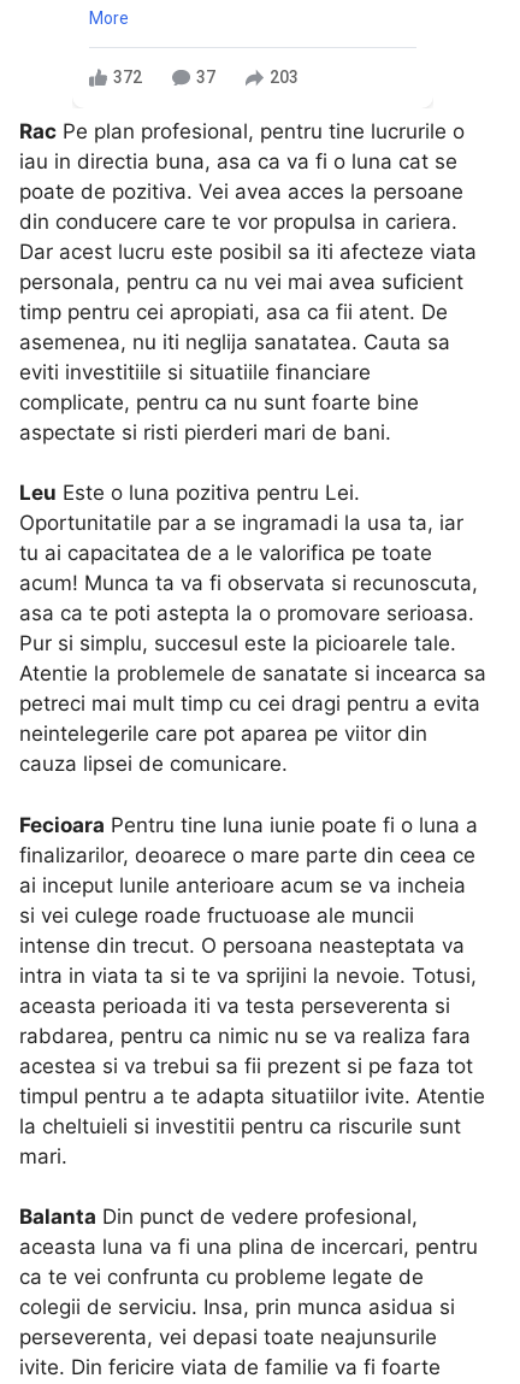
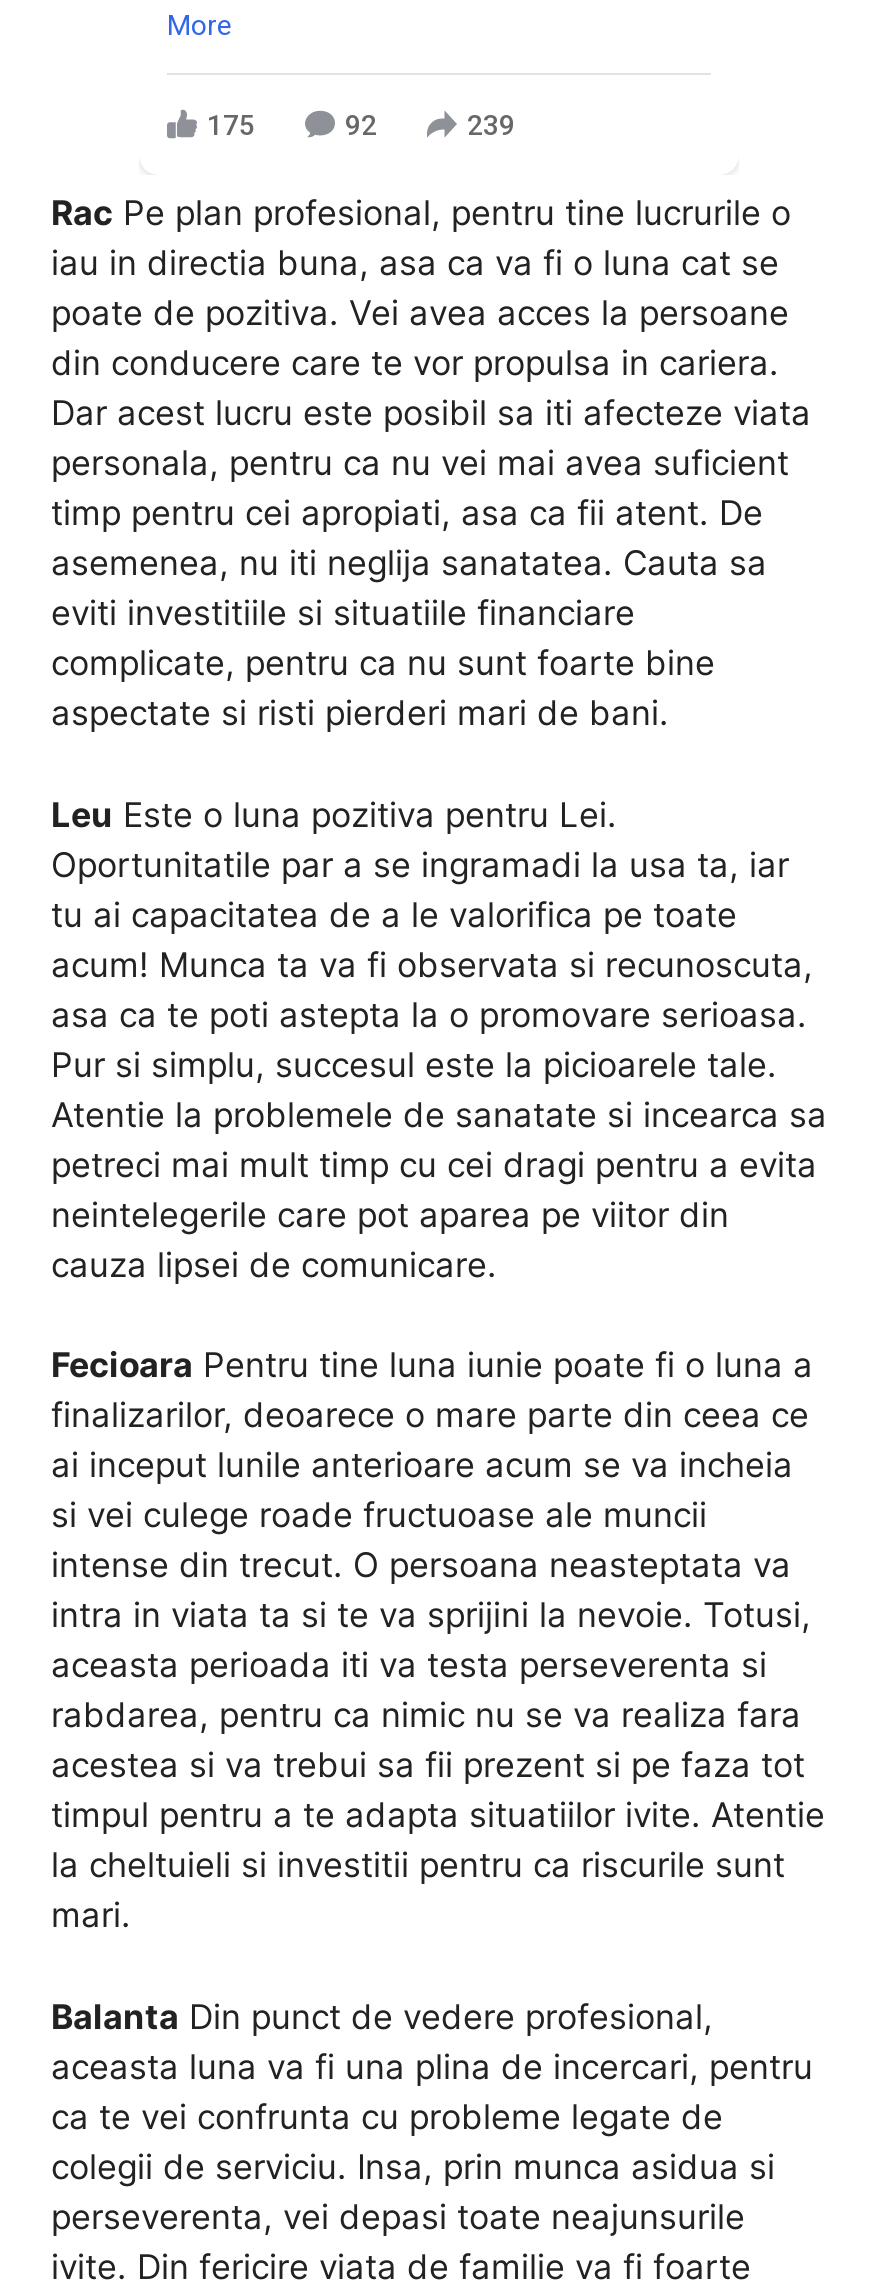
- 372
+ 175

- 37
+ 92

- 203
+ 239
